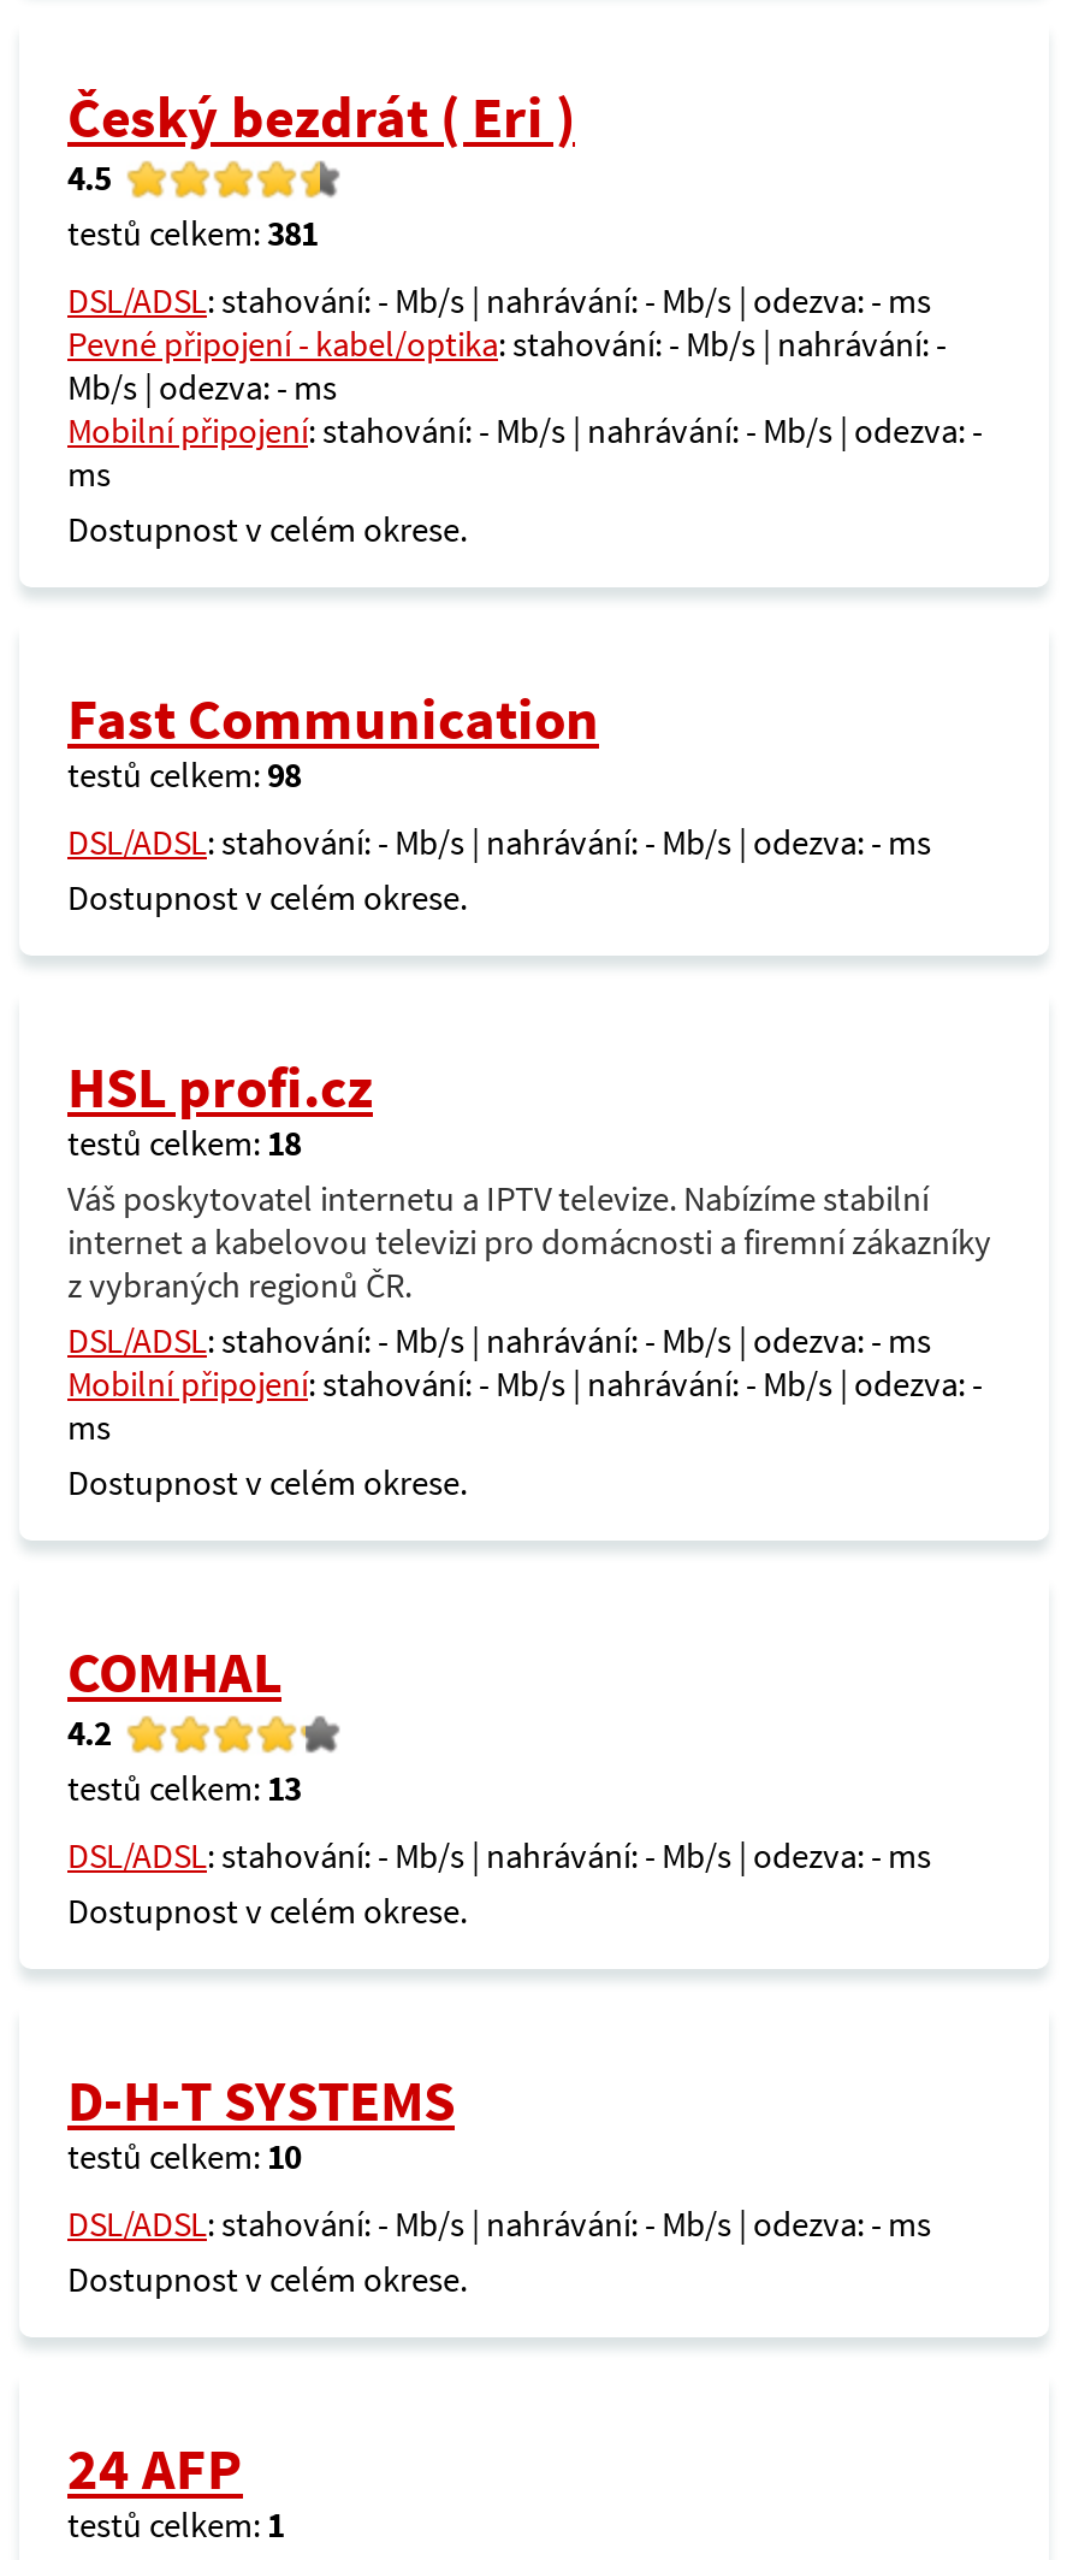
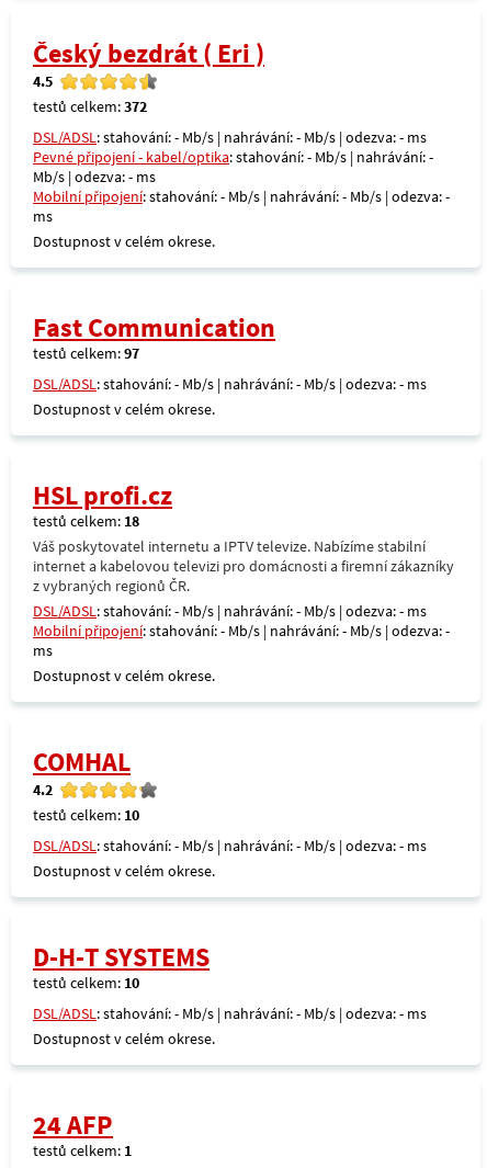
- testů celkem: 381
+ testů celkem: 372

- testů celkem: 98
+ testů celkem: 97

- testů celkem: 13
+ testů celkem: 10
